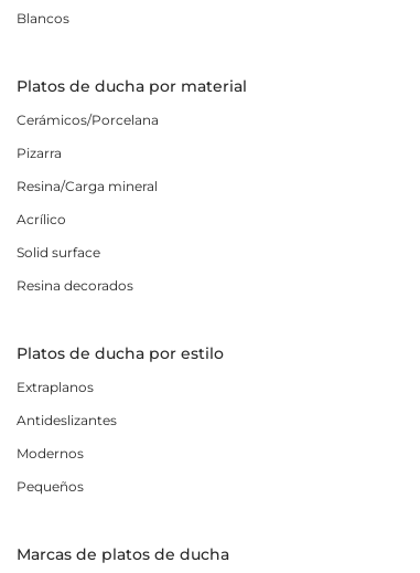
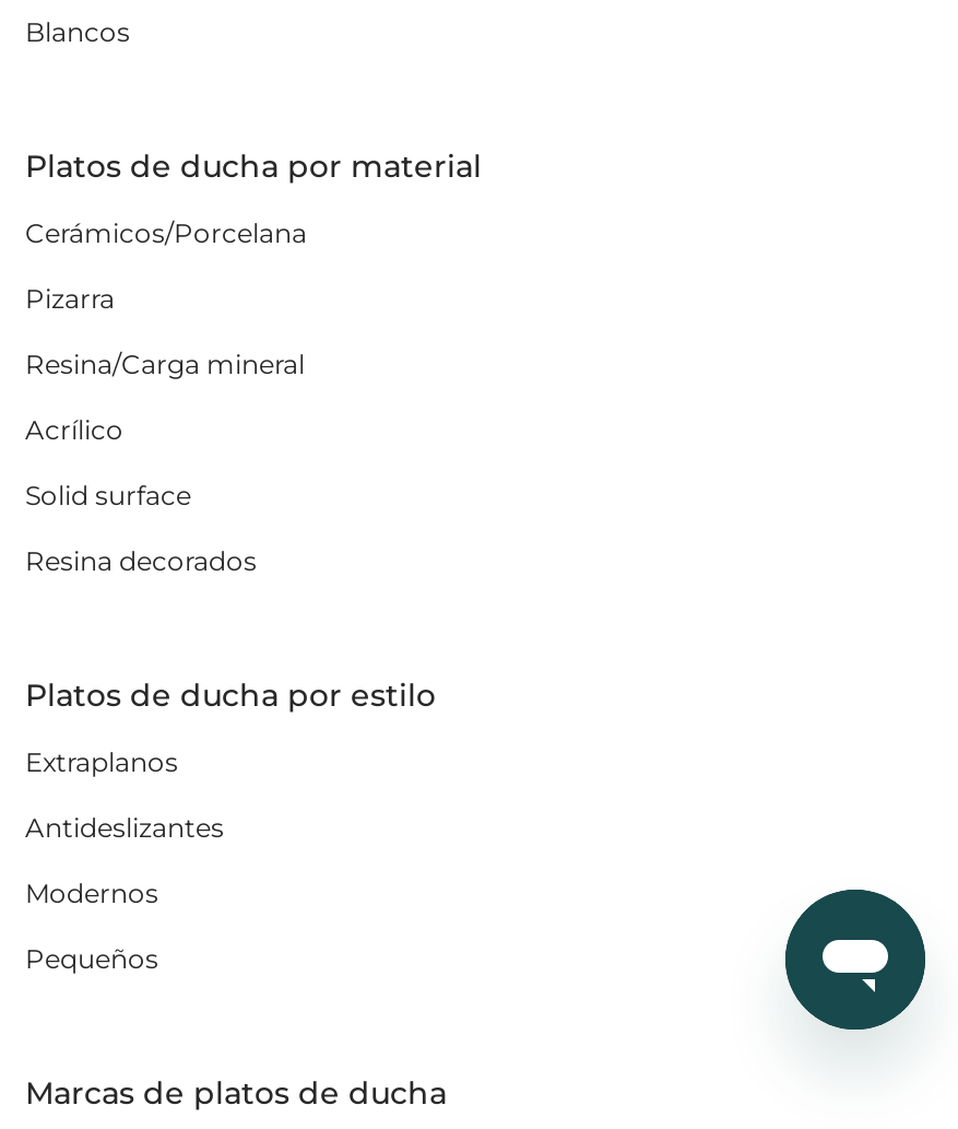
+ [image]
